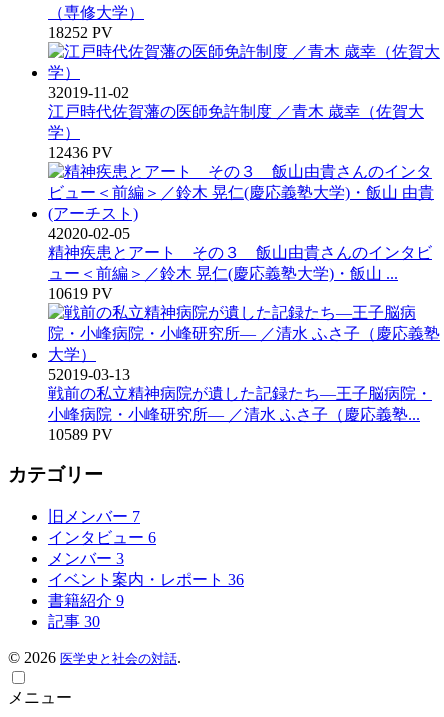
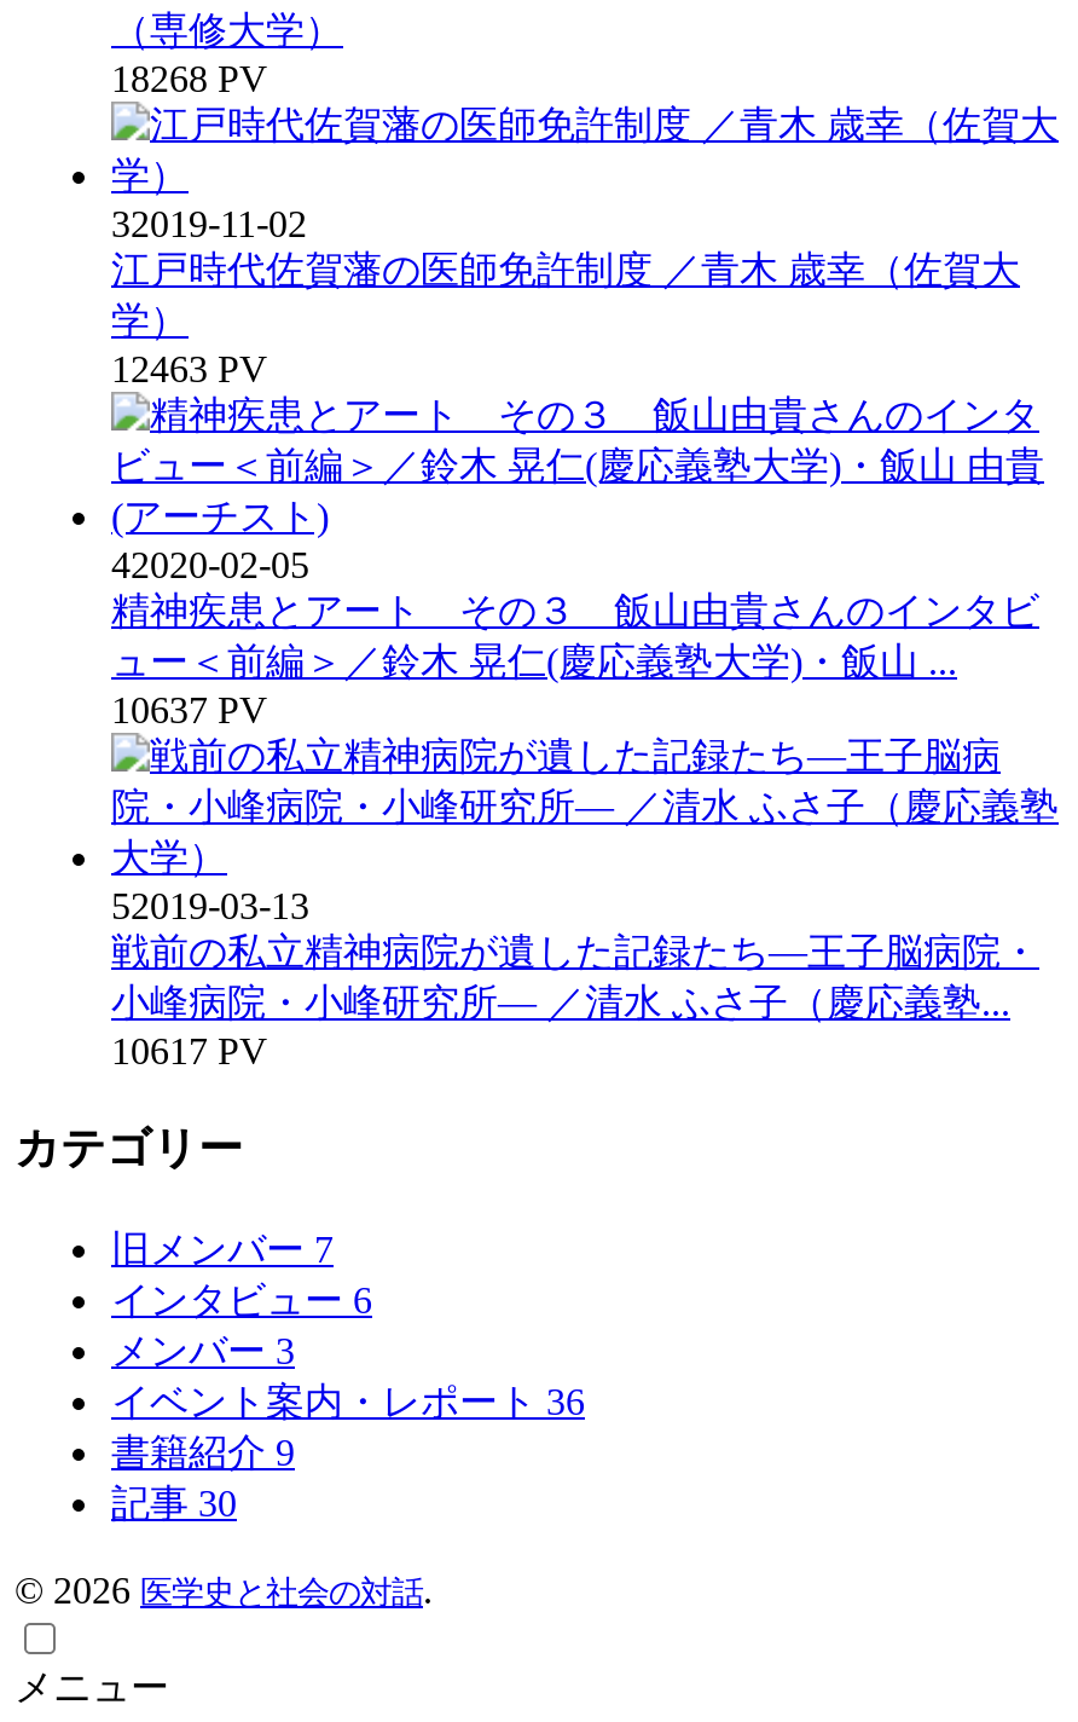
- 18252 PV
+ 18268 PV

- 12436 PV
+ 12463 PV

- 10619 PV
+ 10637 PV

- 10589 PV
+ 10617 PV
